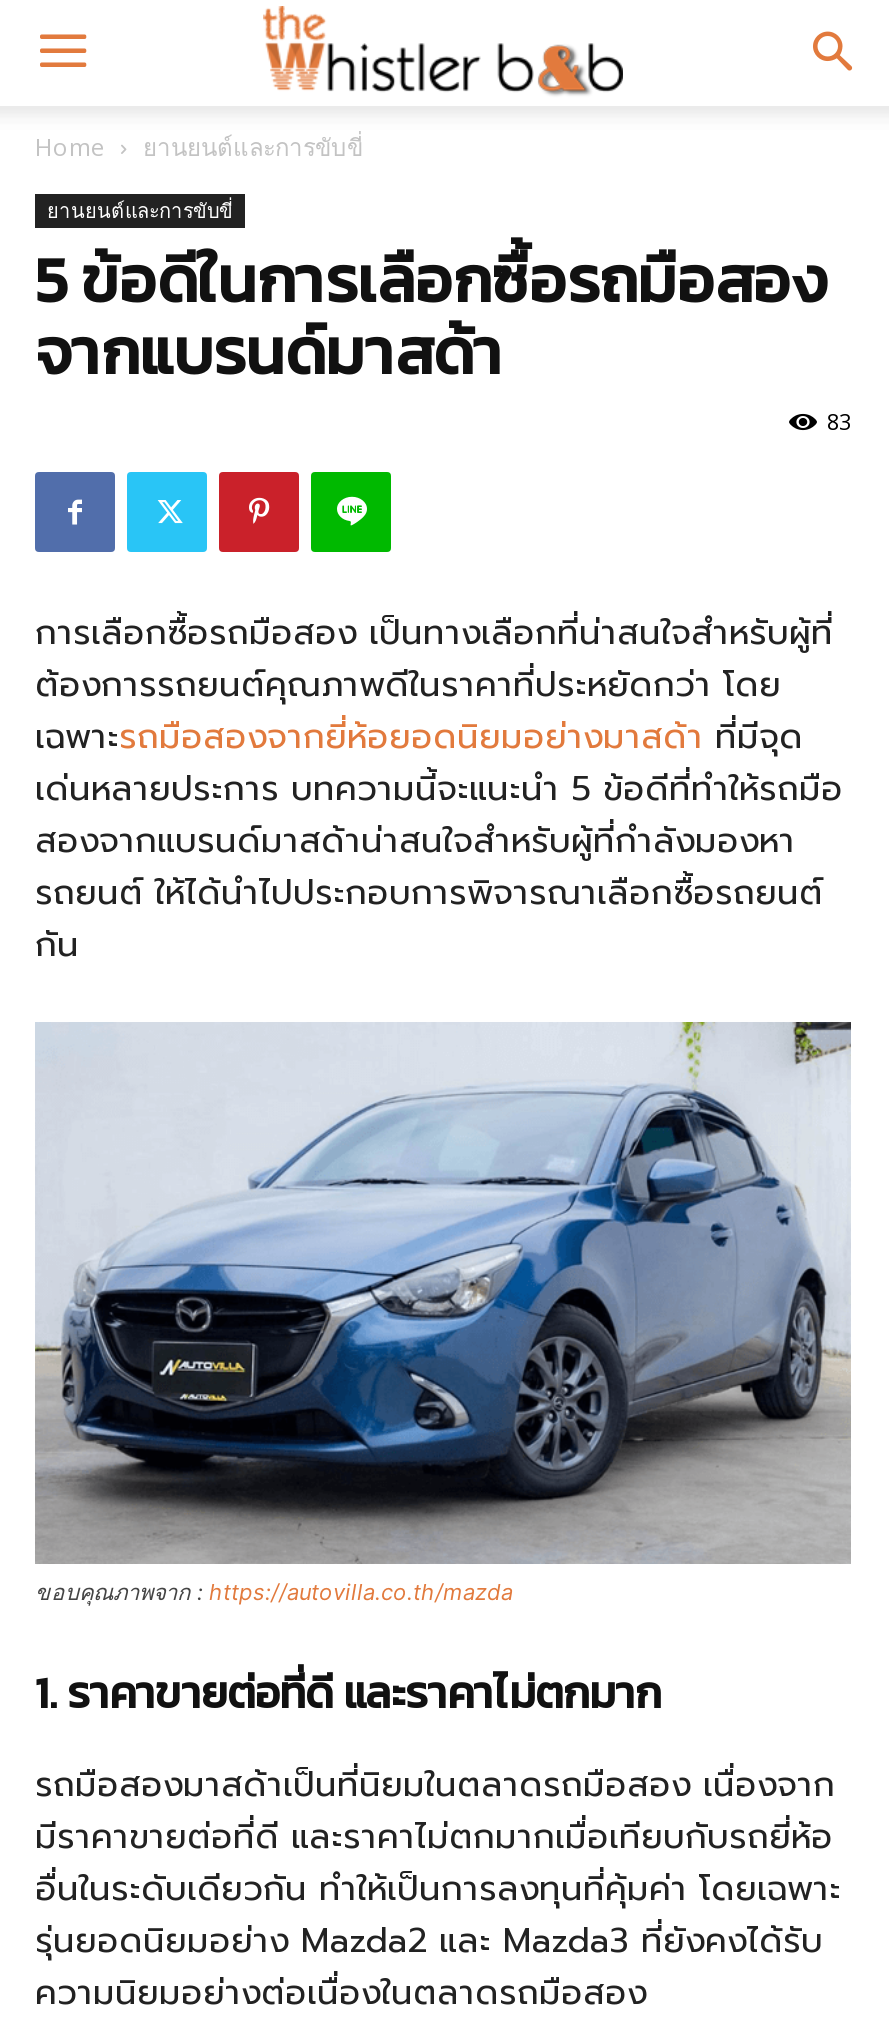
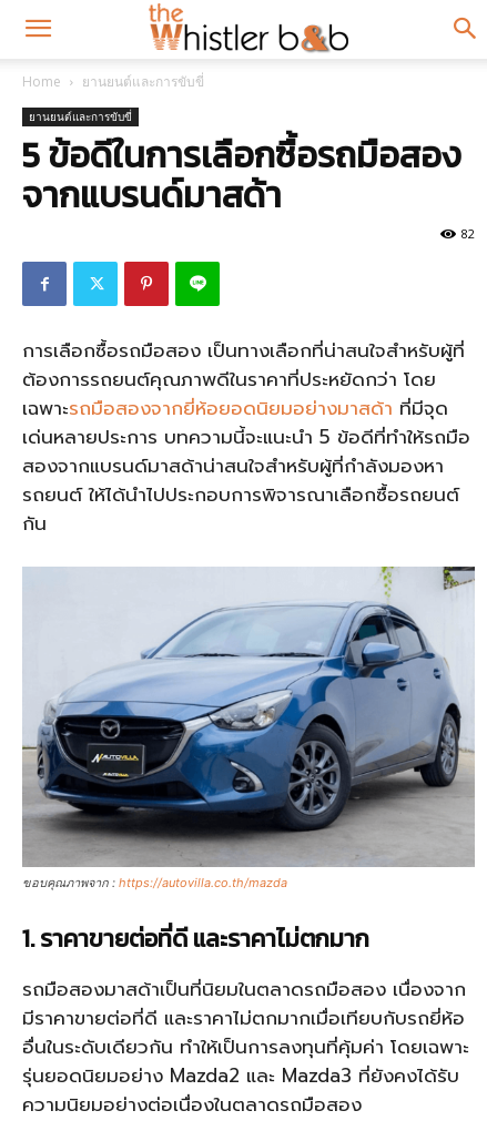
- 83
+ 82
